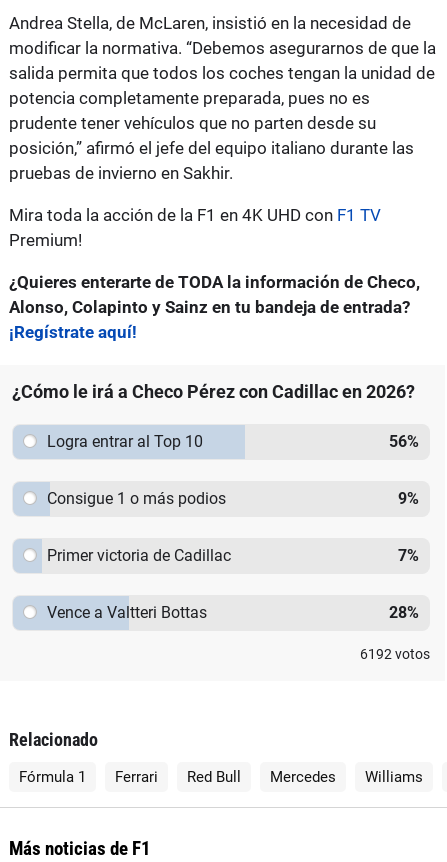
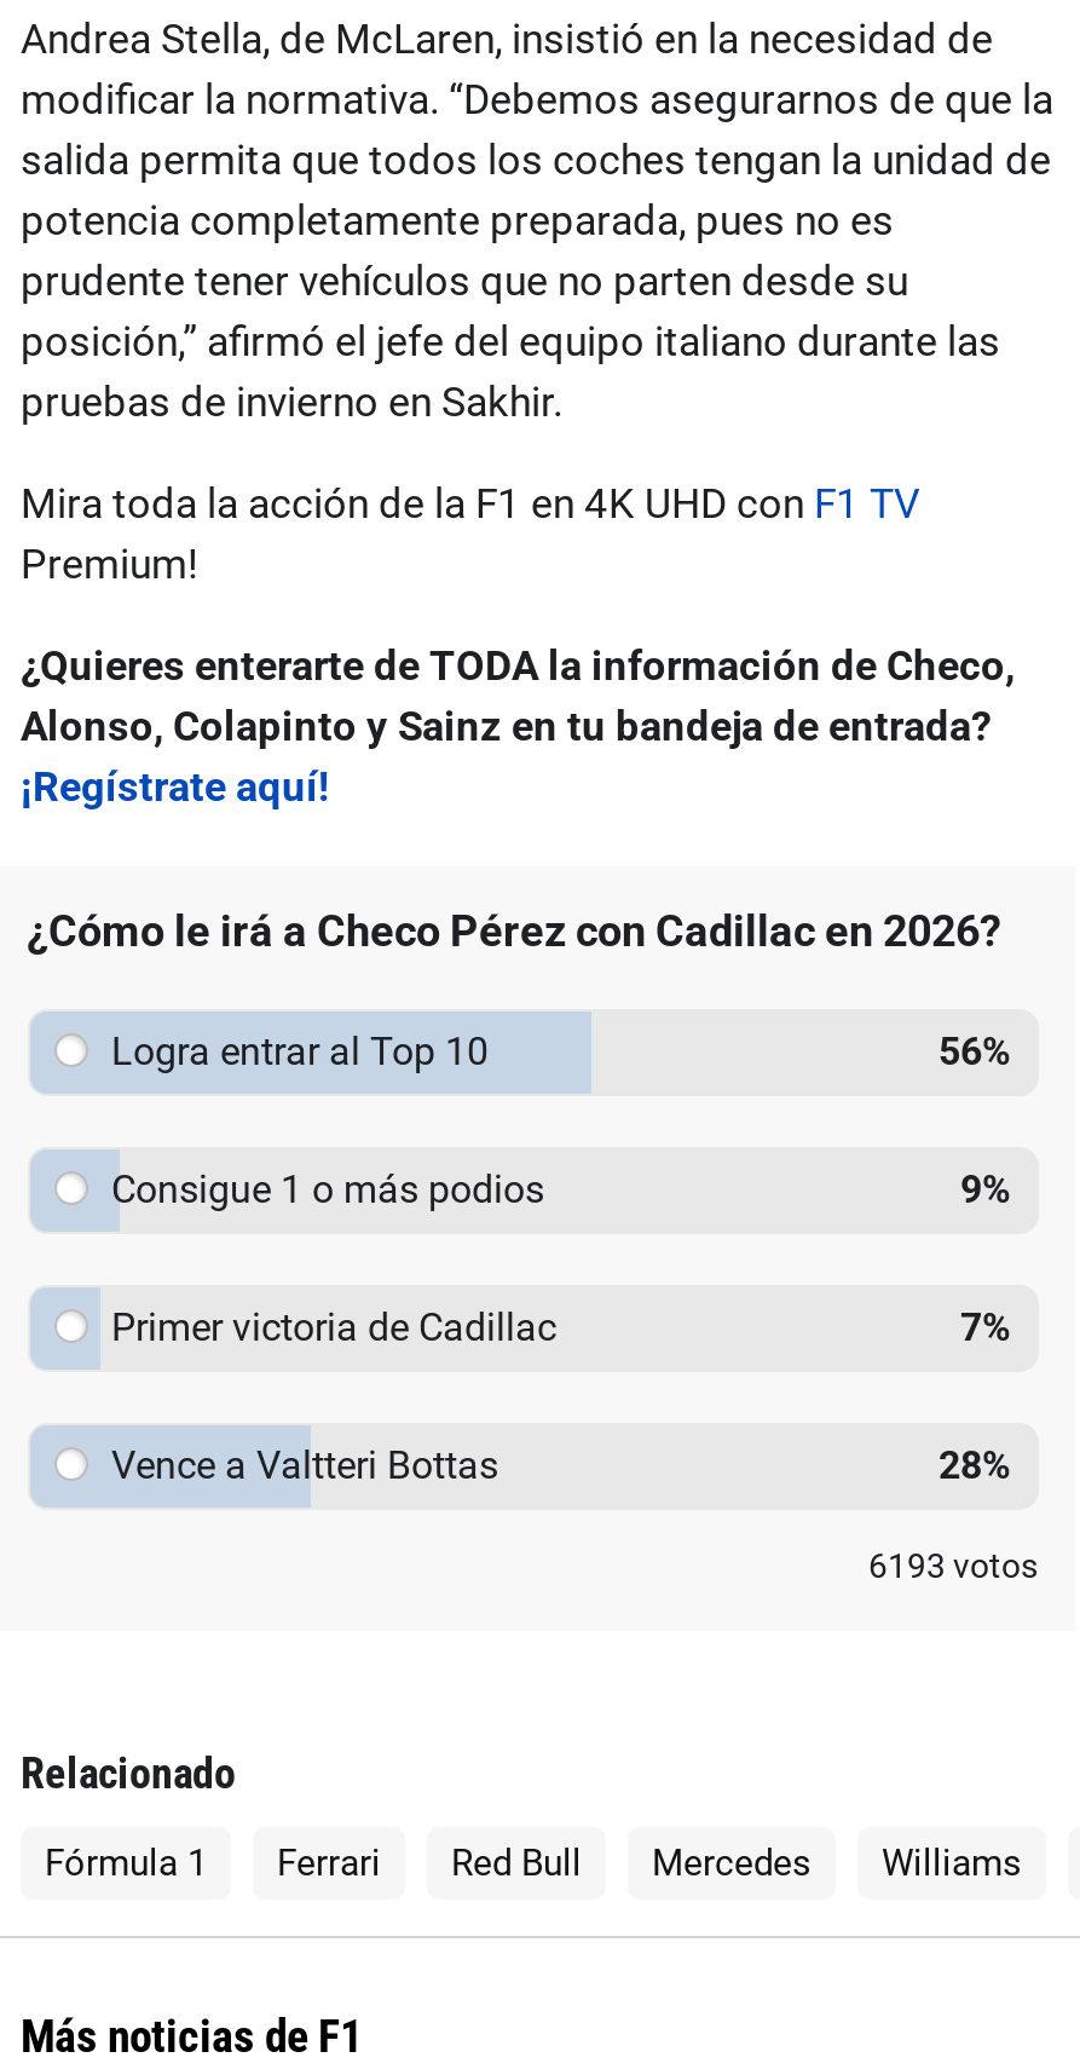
- 6192 votos
+ 6193 votos
